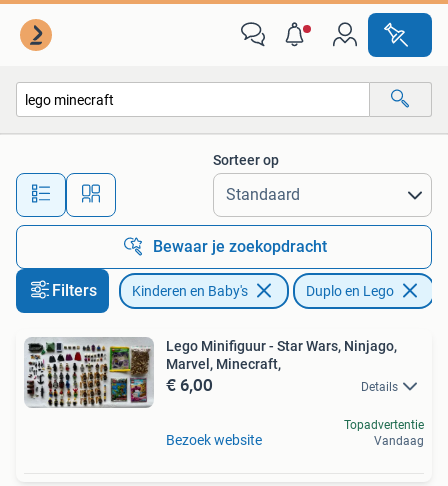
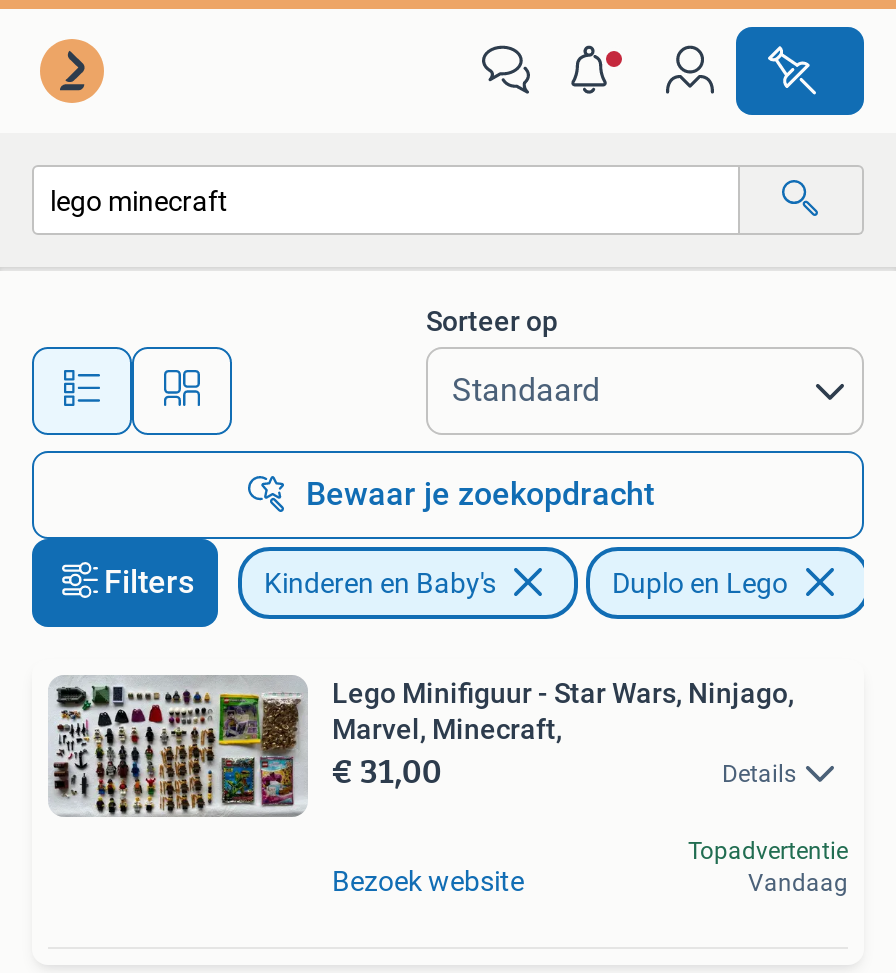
- € 6,00
+ € 31,00
